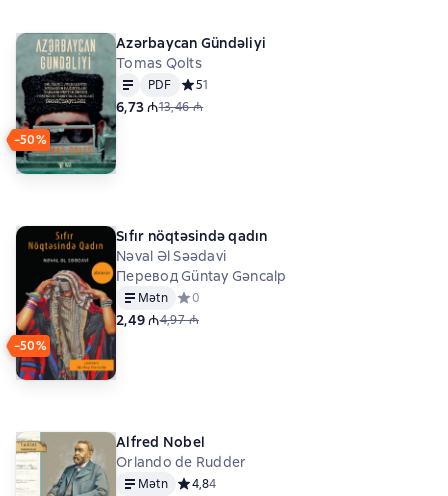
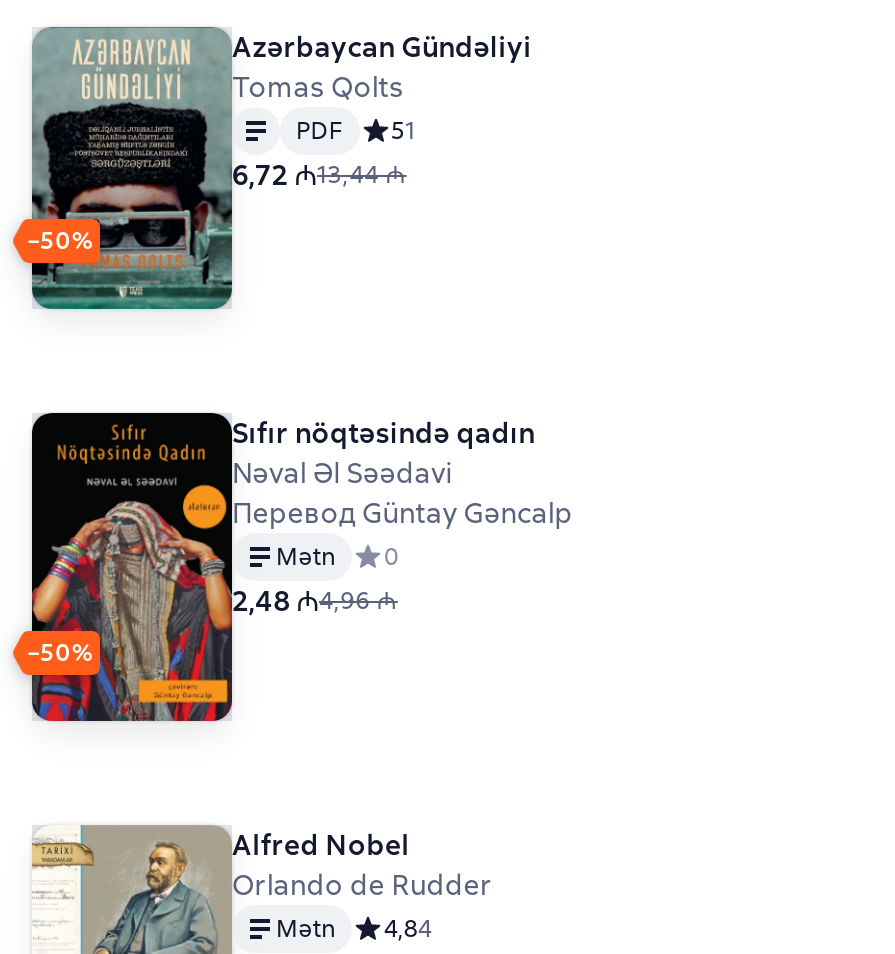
- 6,73 ₼13,46 ₼
+ 6,72 ₼13,44 ₼

- 2,49 ₼4,97 ₼
+ 2,48 ₼4,96 ₼
